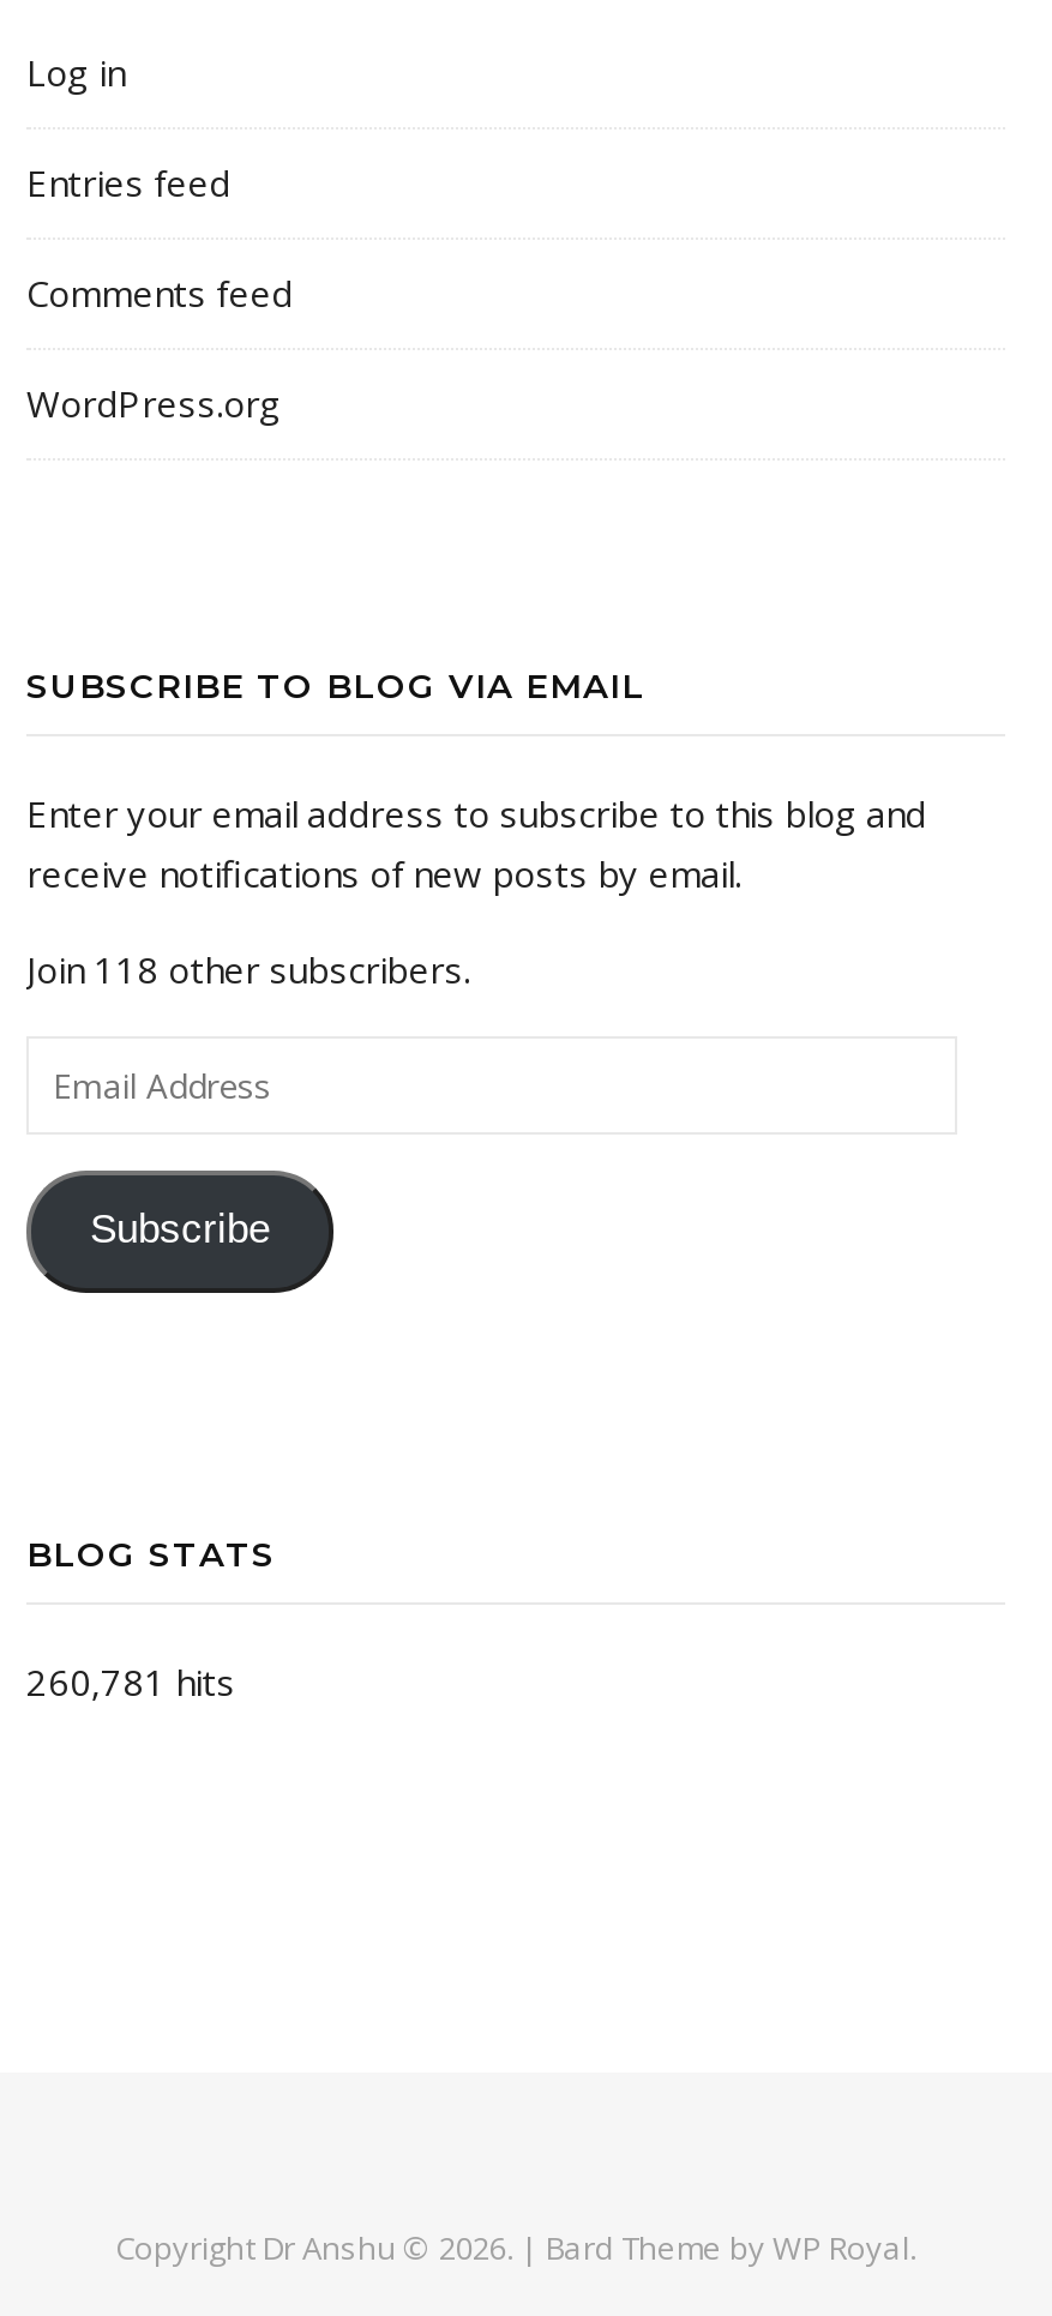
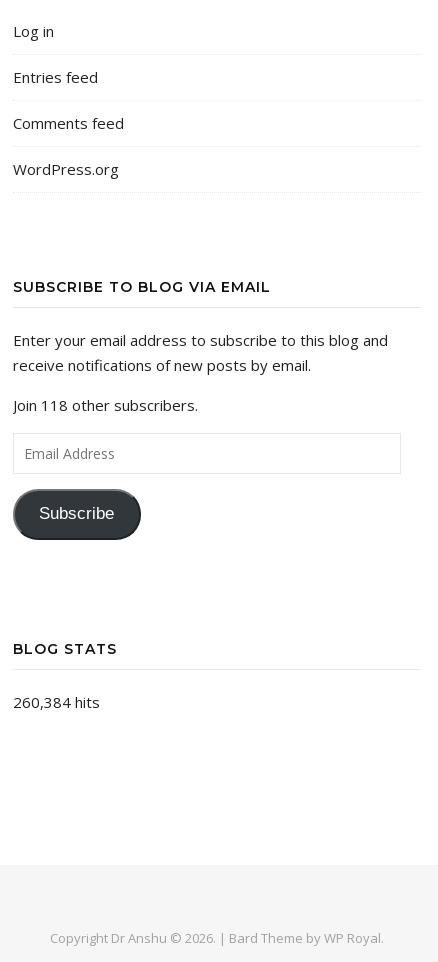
- 260,781 hits
+ 260,384 hits
